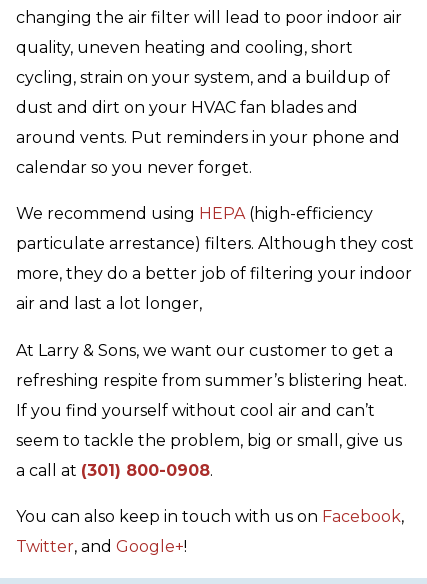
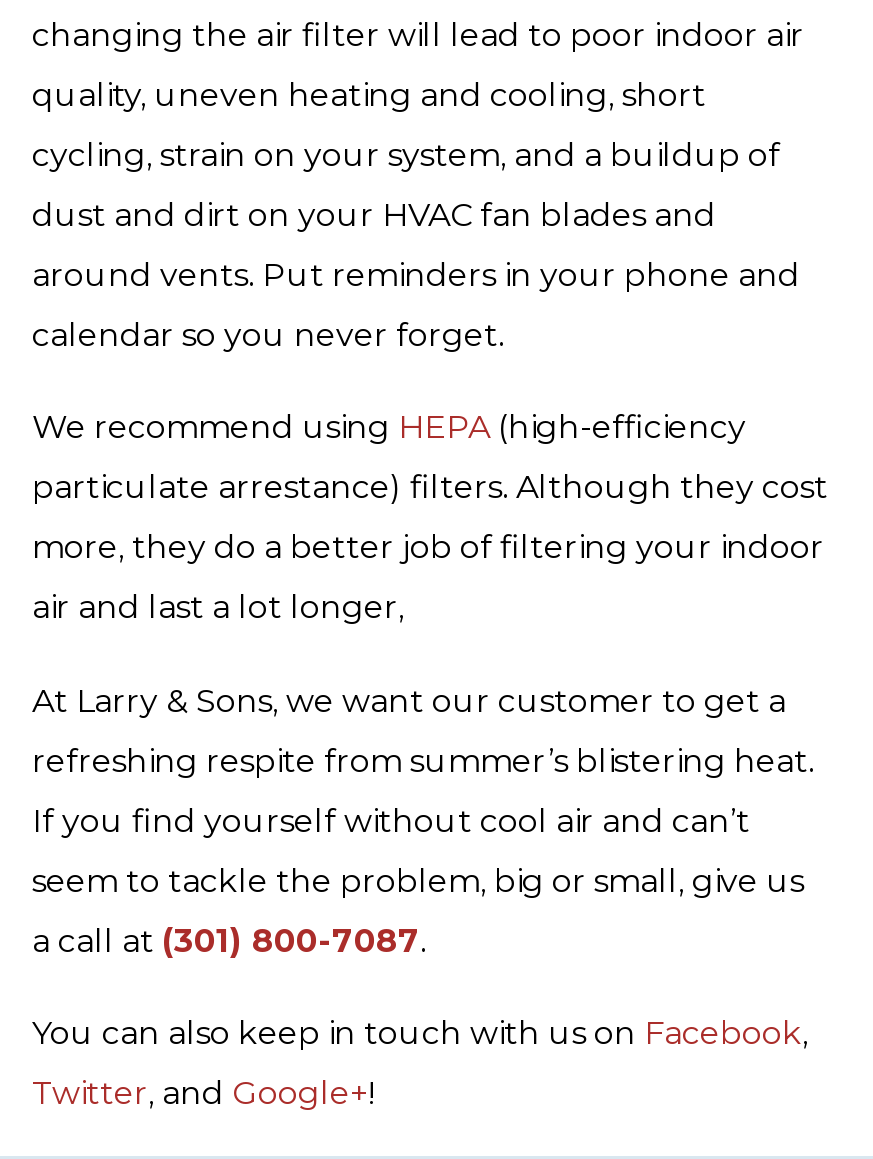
- a call at (301) 800-0908.
+ a call at (301) 800-7087.
